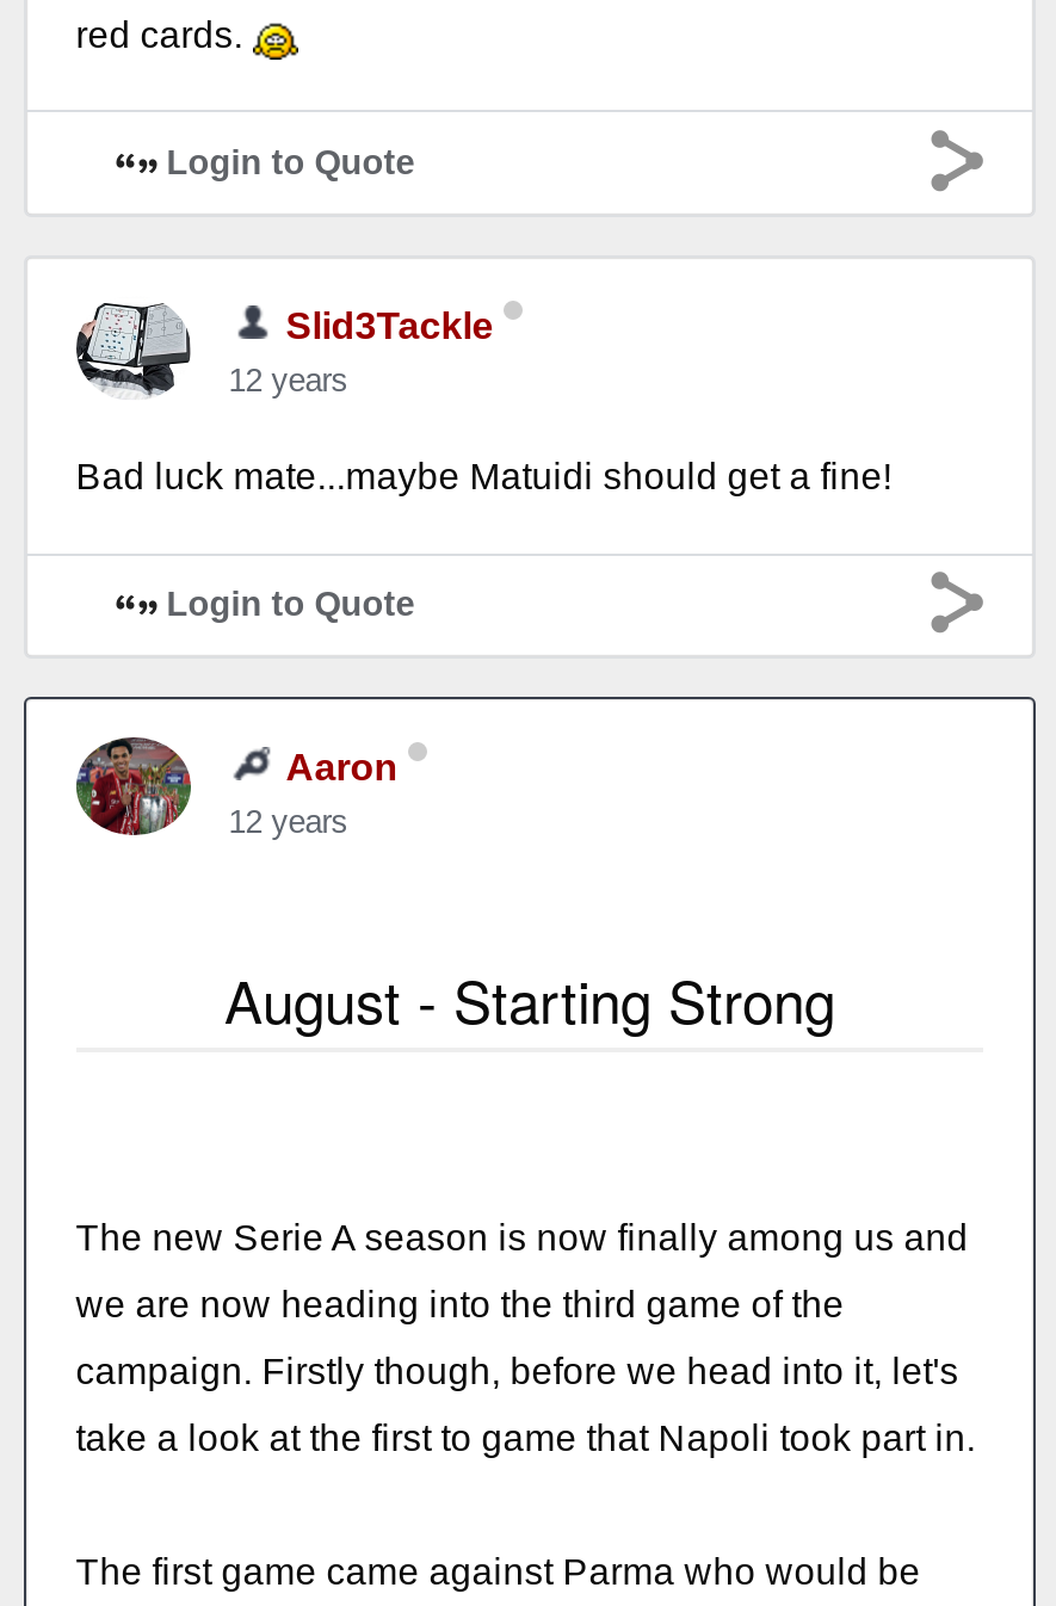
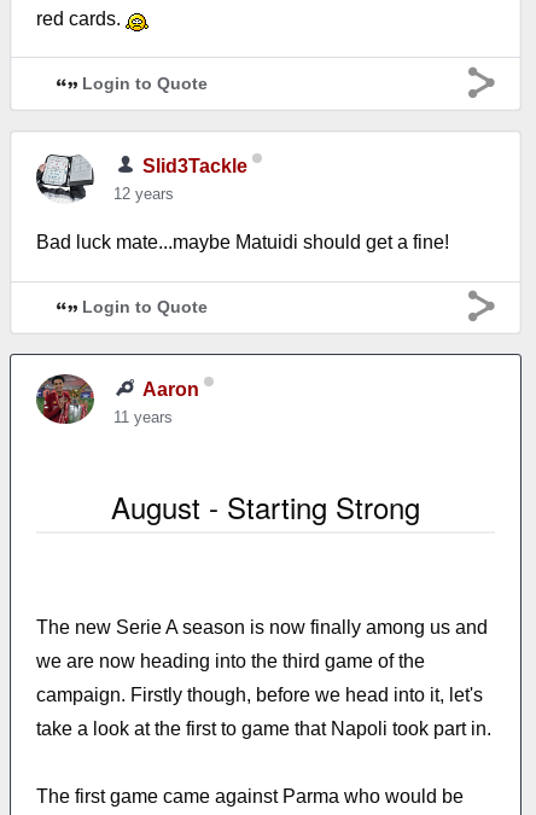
- 12 years
+ 11 years
